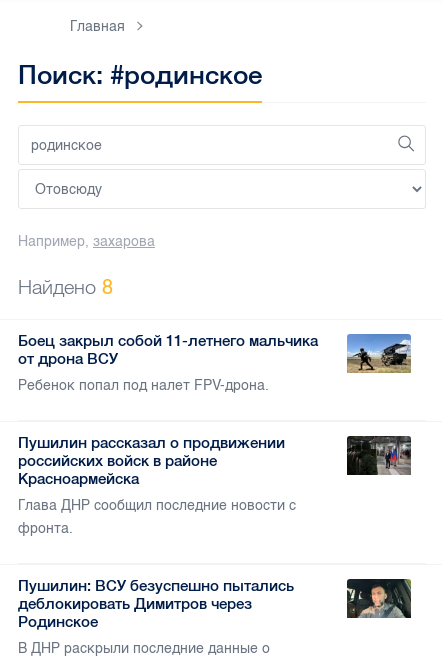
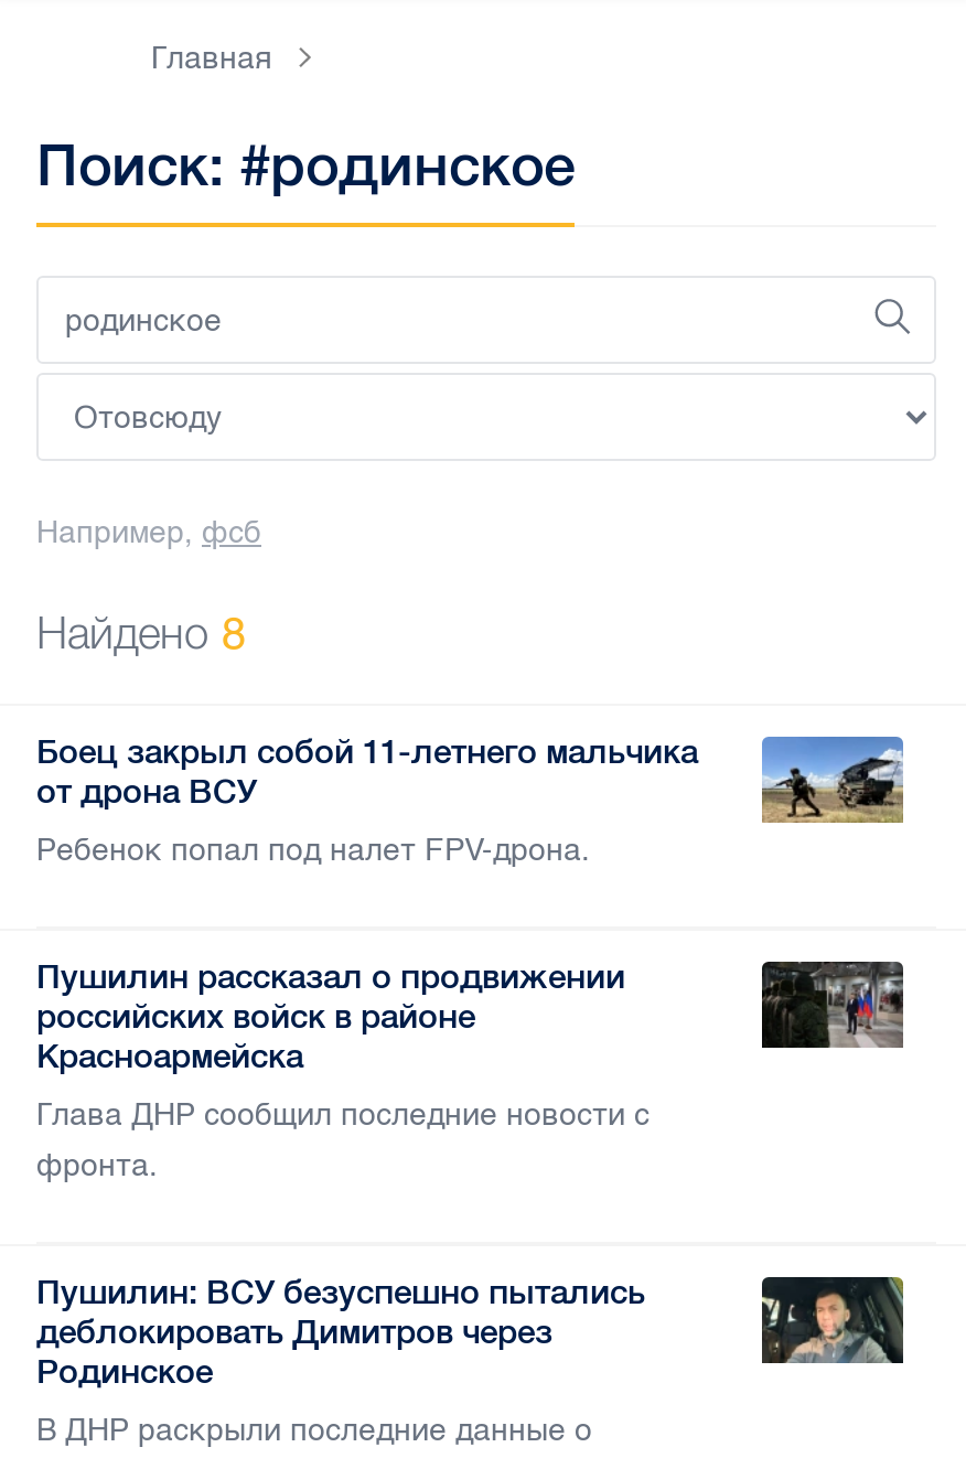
- Например, захарова
+ Например, фсб
